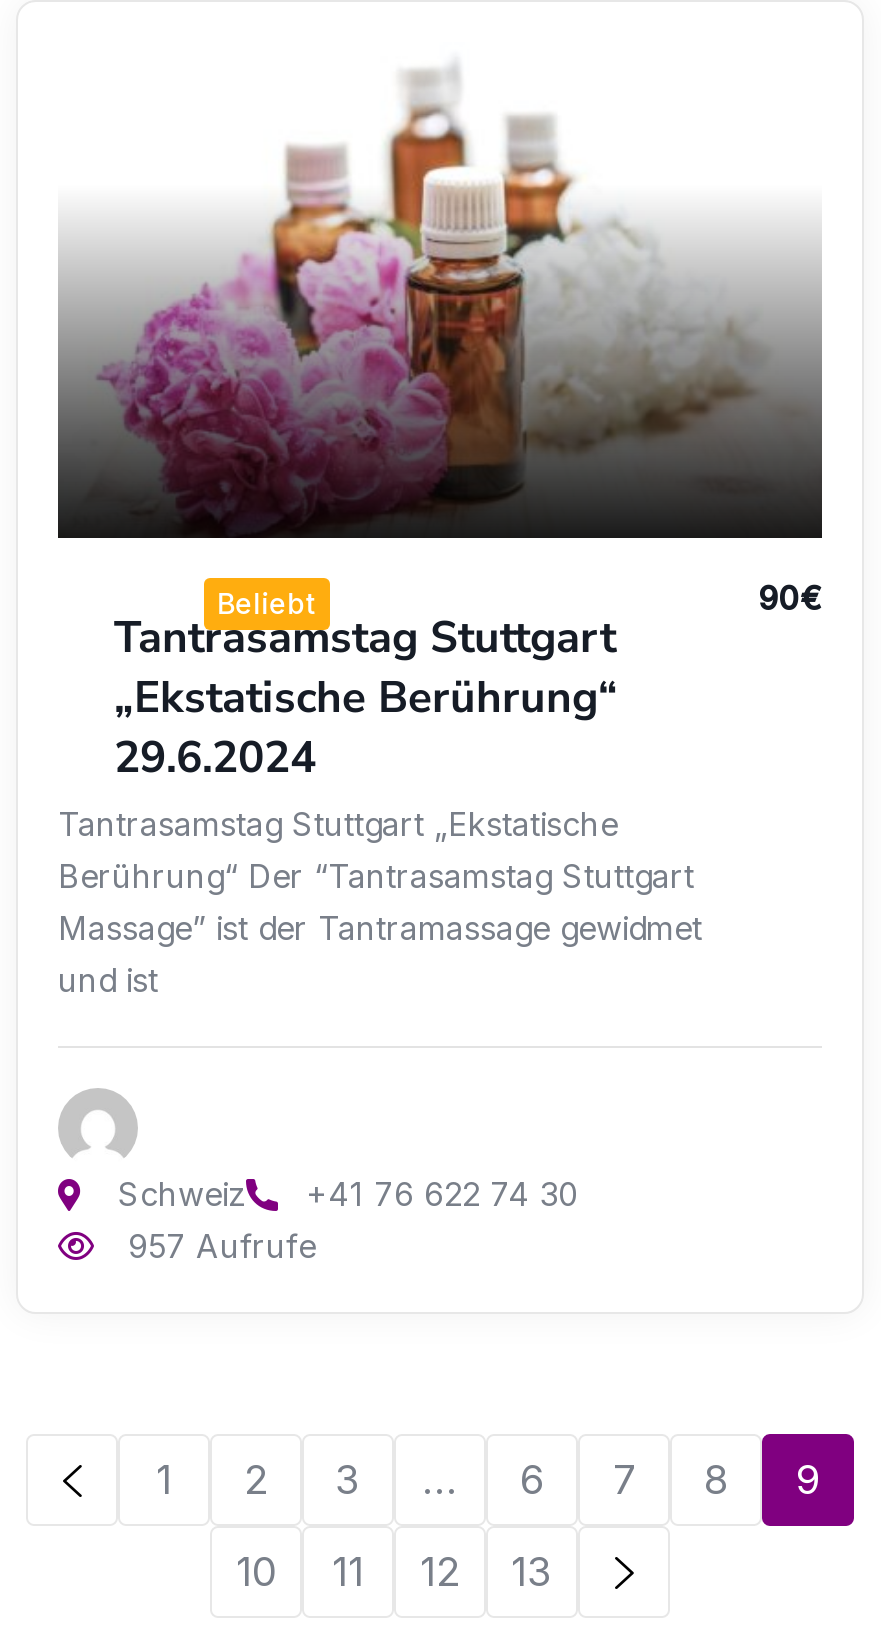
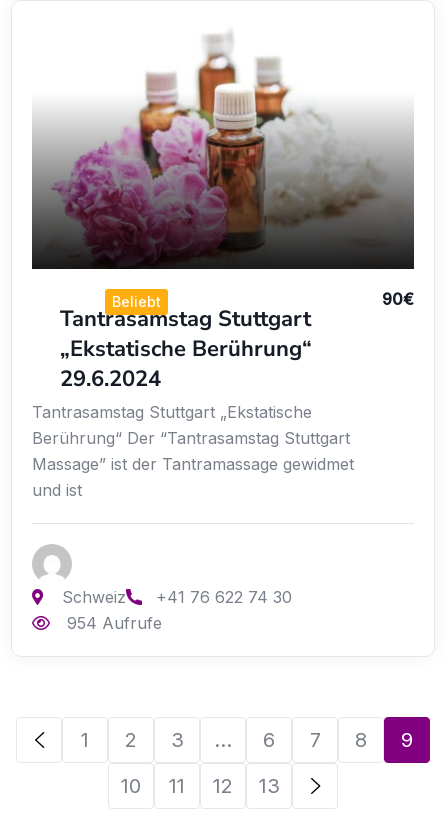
- 957 Aufrufe
+ 954 Aufrufe
